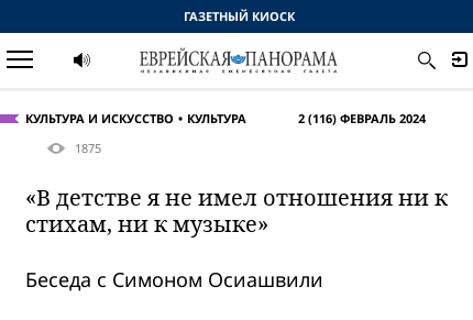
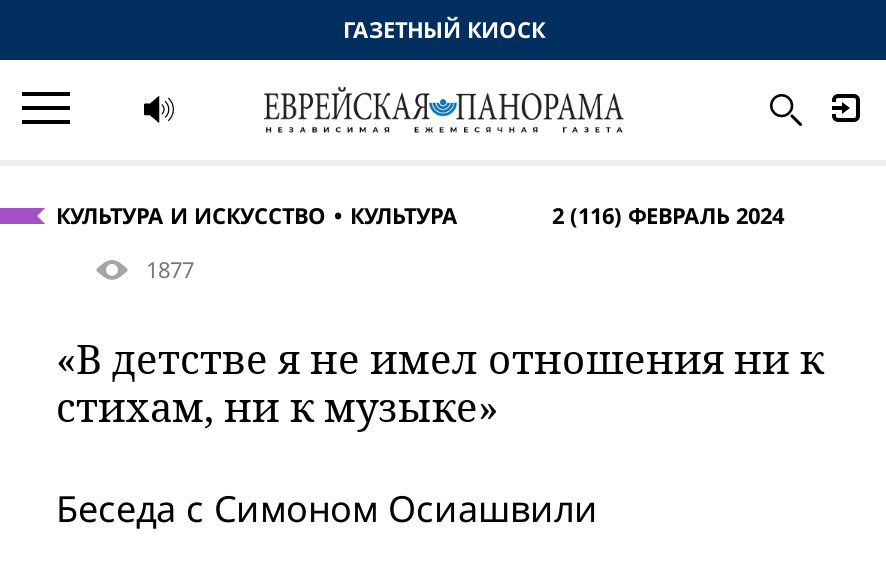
- 1875
+ 1877
